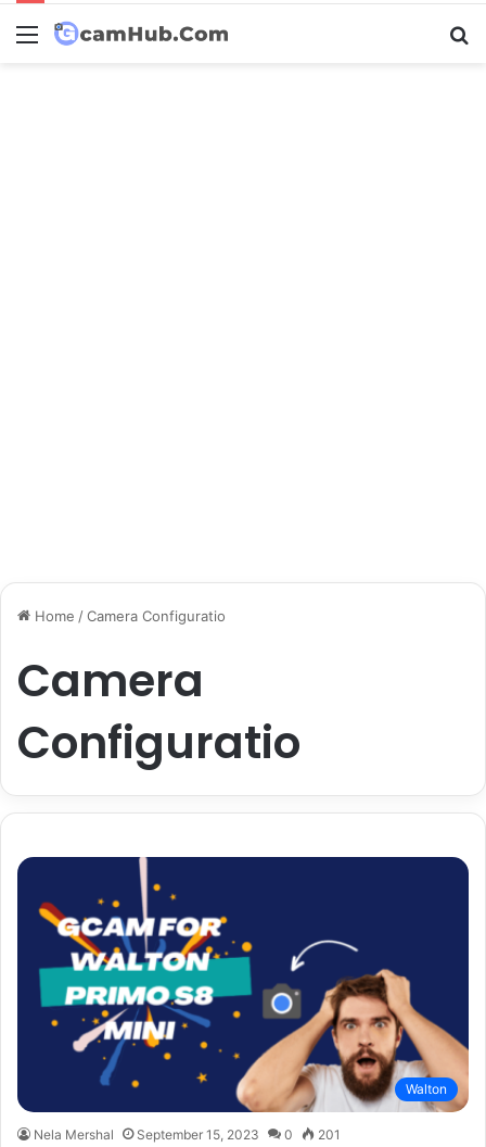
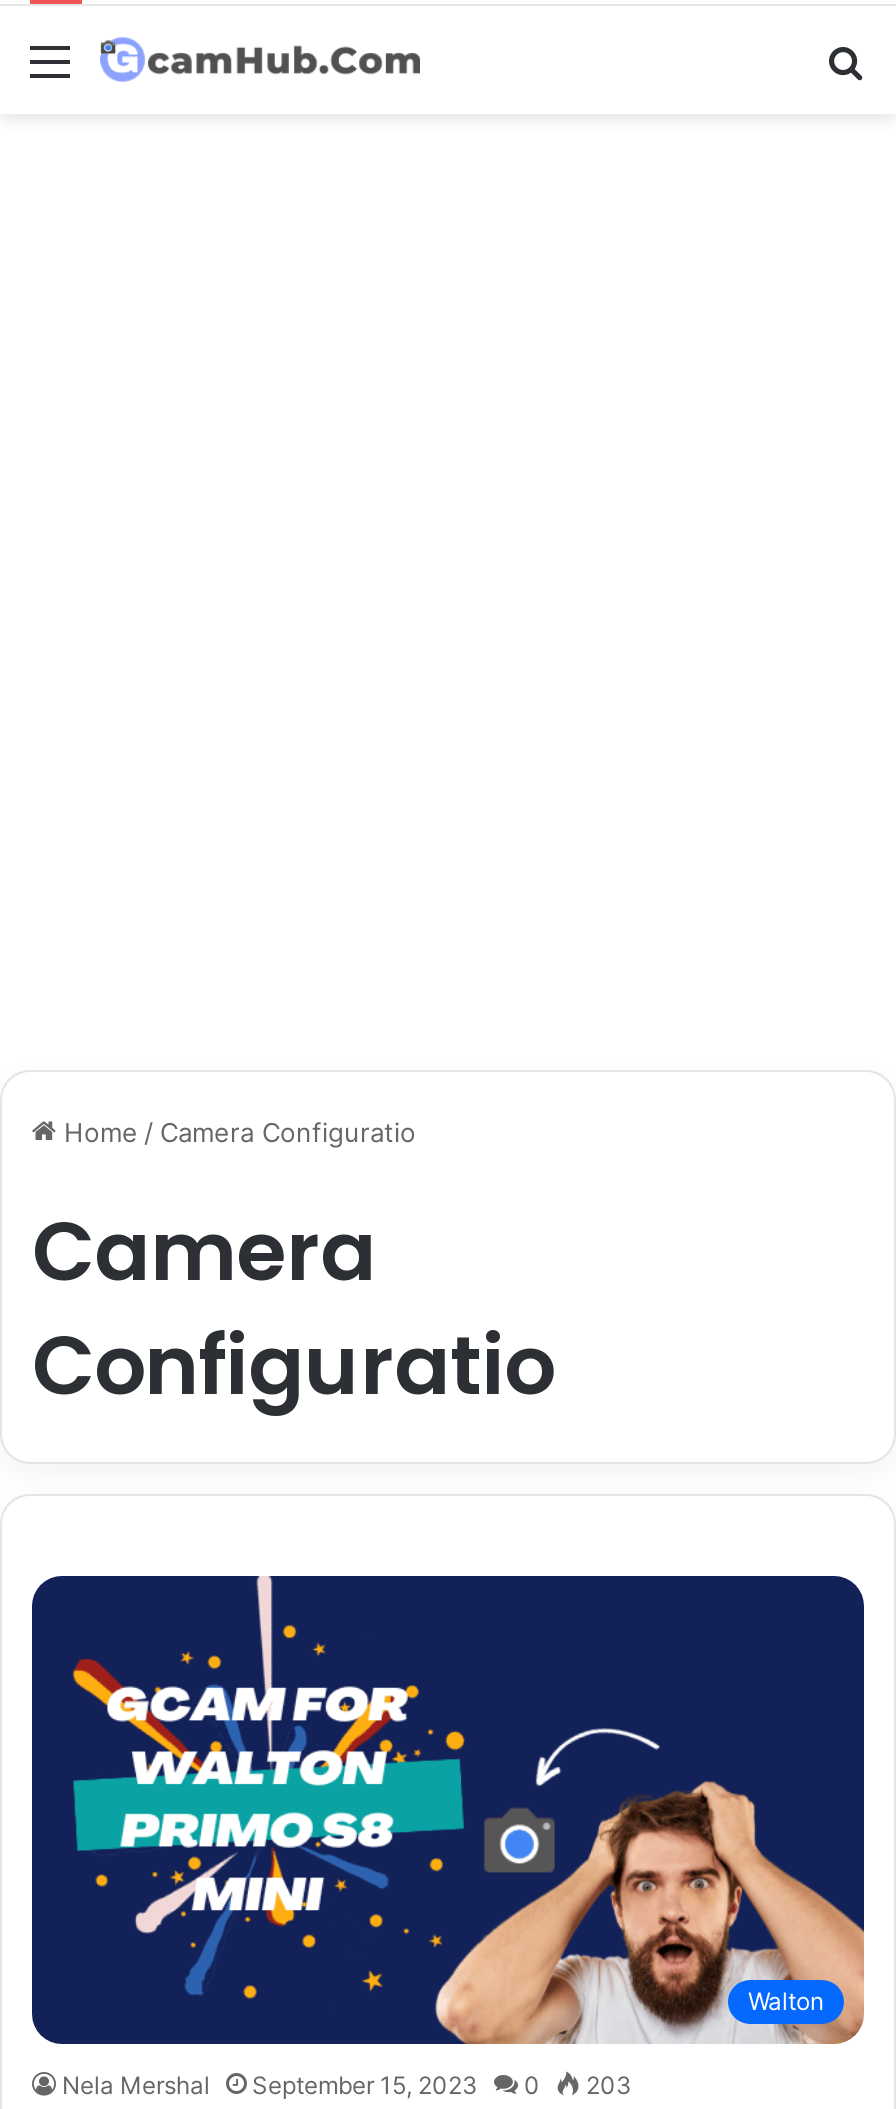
- Nela Mershal September 15, 2023 0 201
+ Nela Mershal September 15, 2023 0 203
